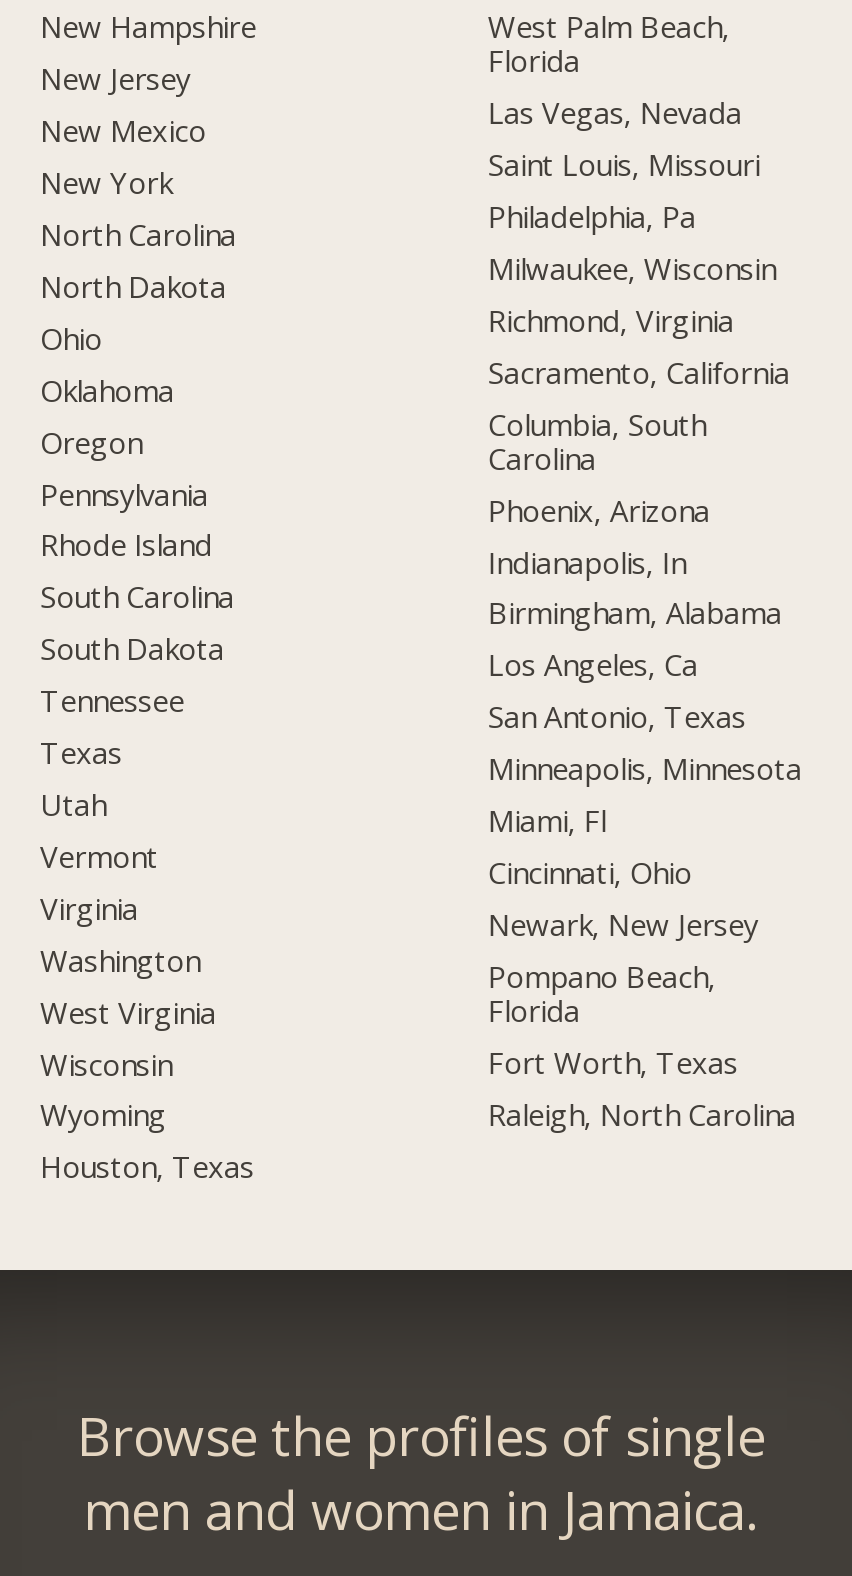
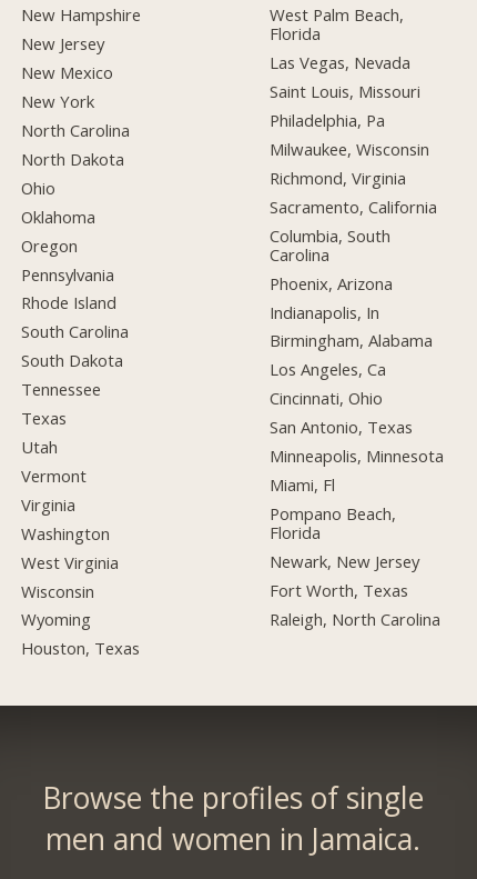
moved down: San Antonio, Texas | Minneapolis, Minnesota | Miami, Fl

moved up: Cincinnati, Ohio

moved down: Newark, New Jersey

moved up: Pompano Beach, | Florida
